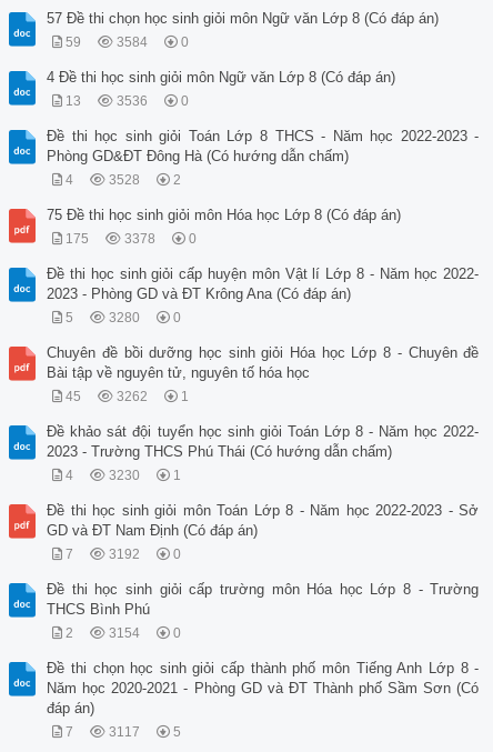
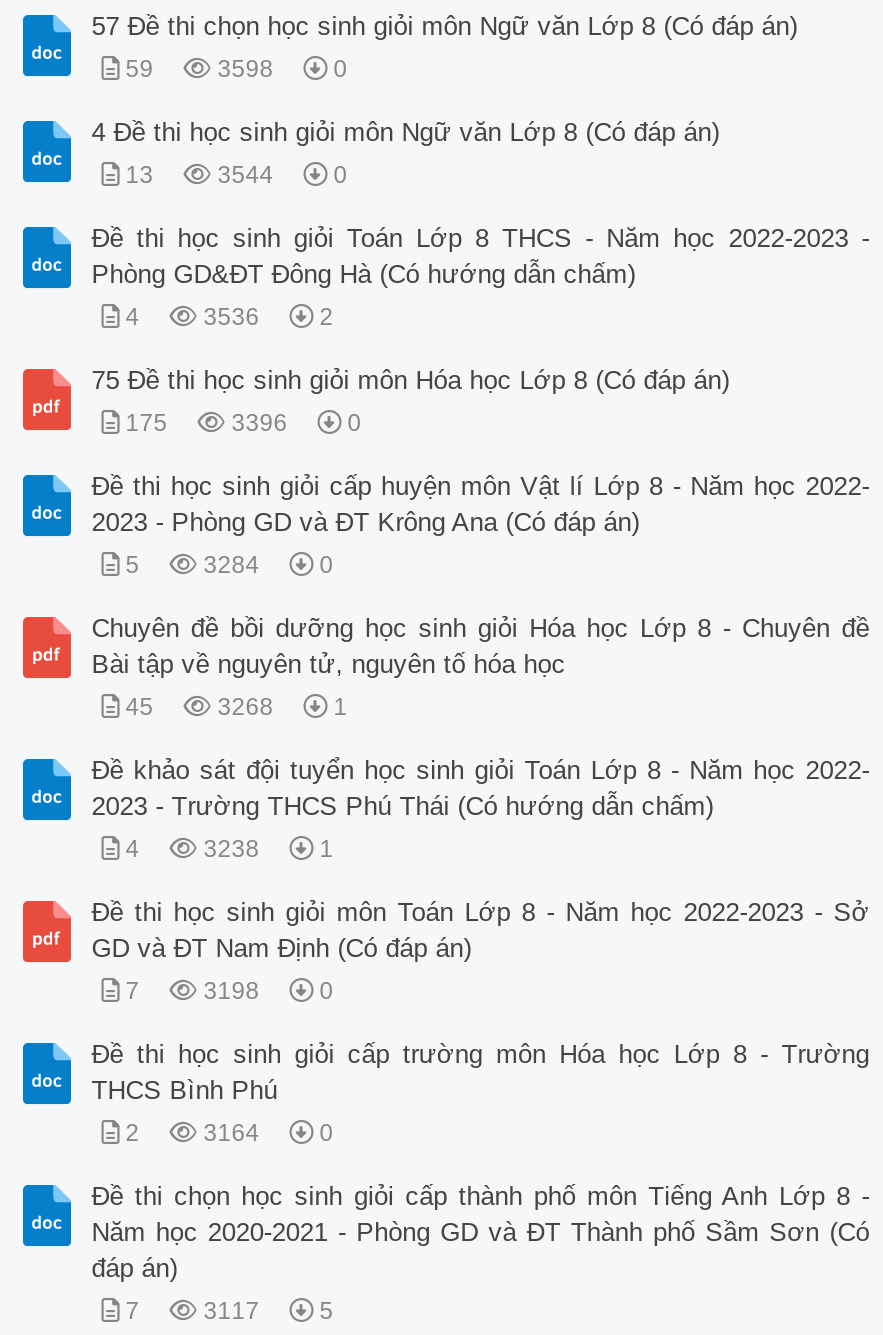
- 3584
+ 3598

- 3536
+ 3544

- 3528
+ 3536

- 3378
+ 3396

- 3280
+ 3284

- 3262
+ 3268

- 3230
+ 3238

- 3192
+ 3198

- 3154
+ 3164
